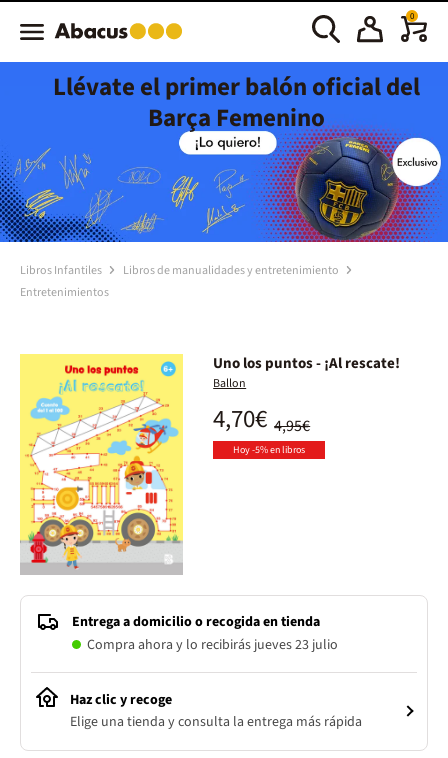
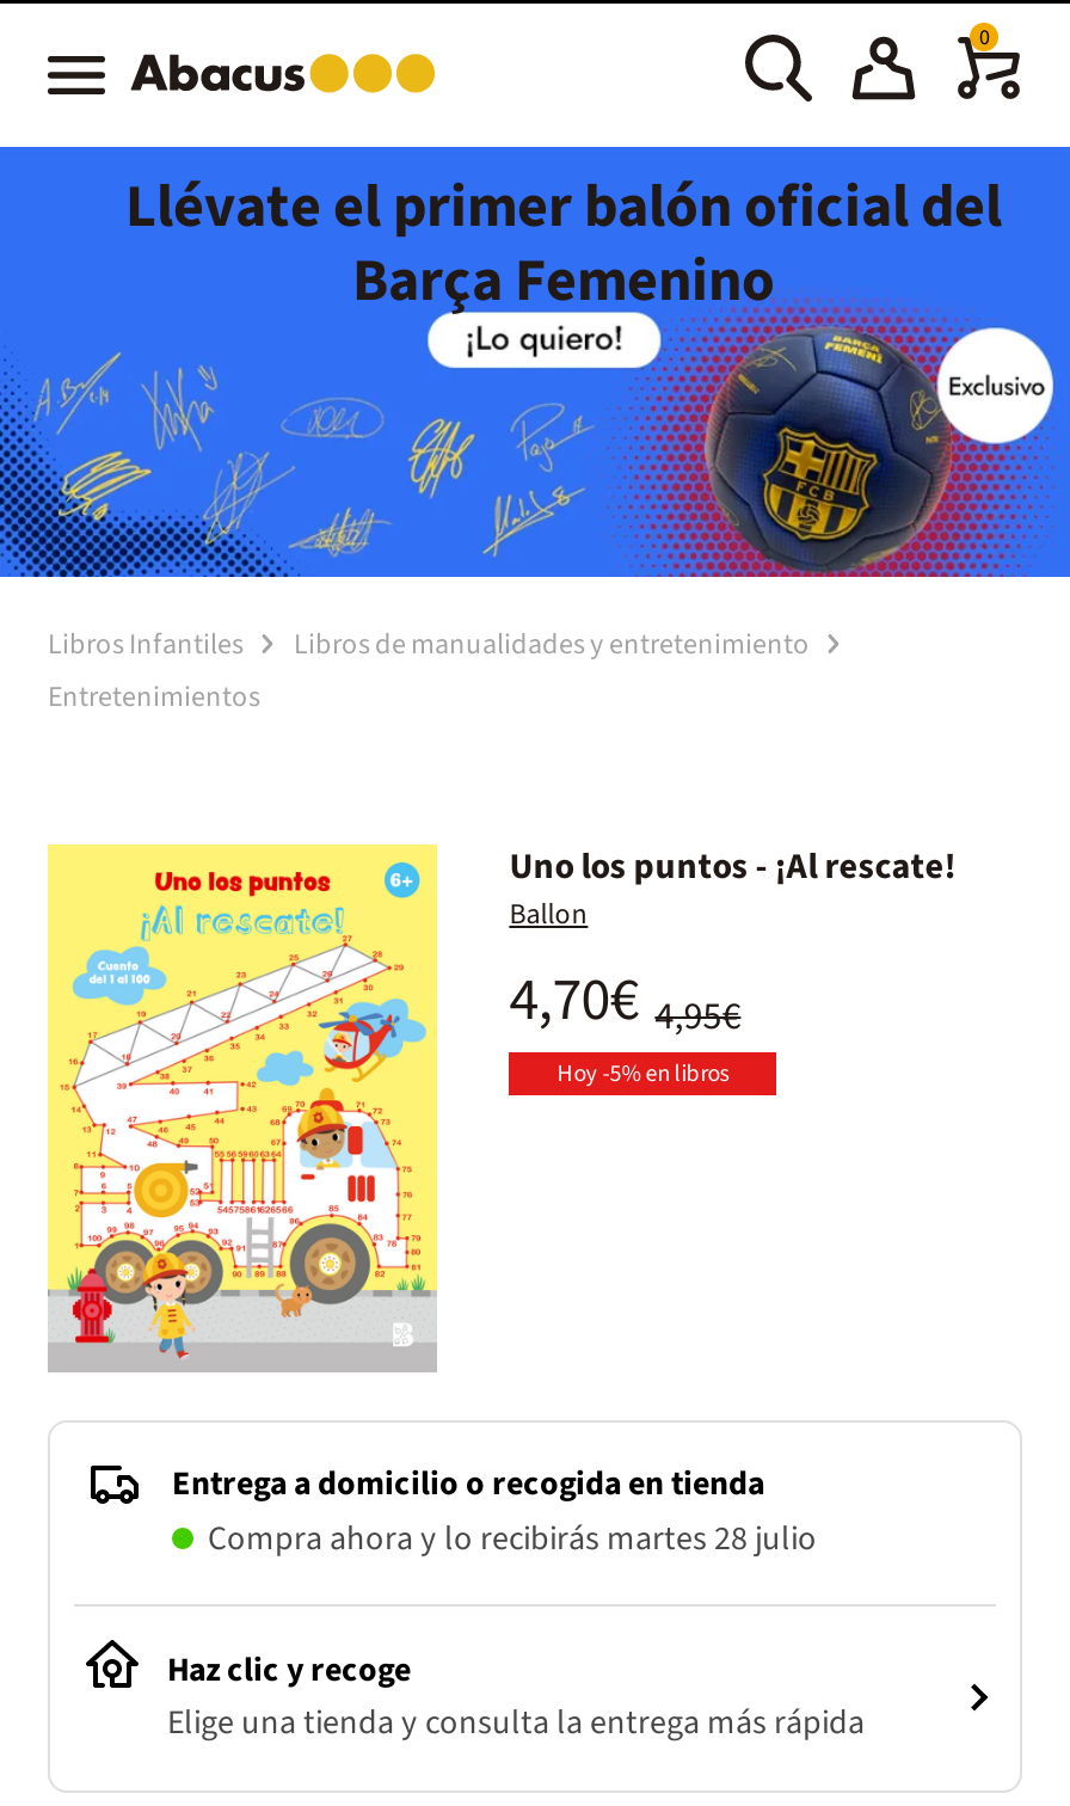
- Compra ahora y lo recibirás jueves 23 julio
+ Compra ahora y lo recibirás martes 28 julio
